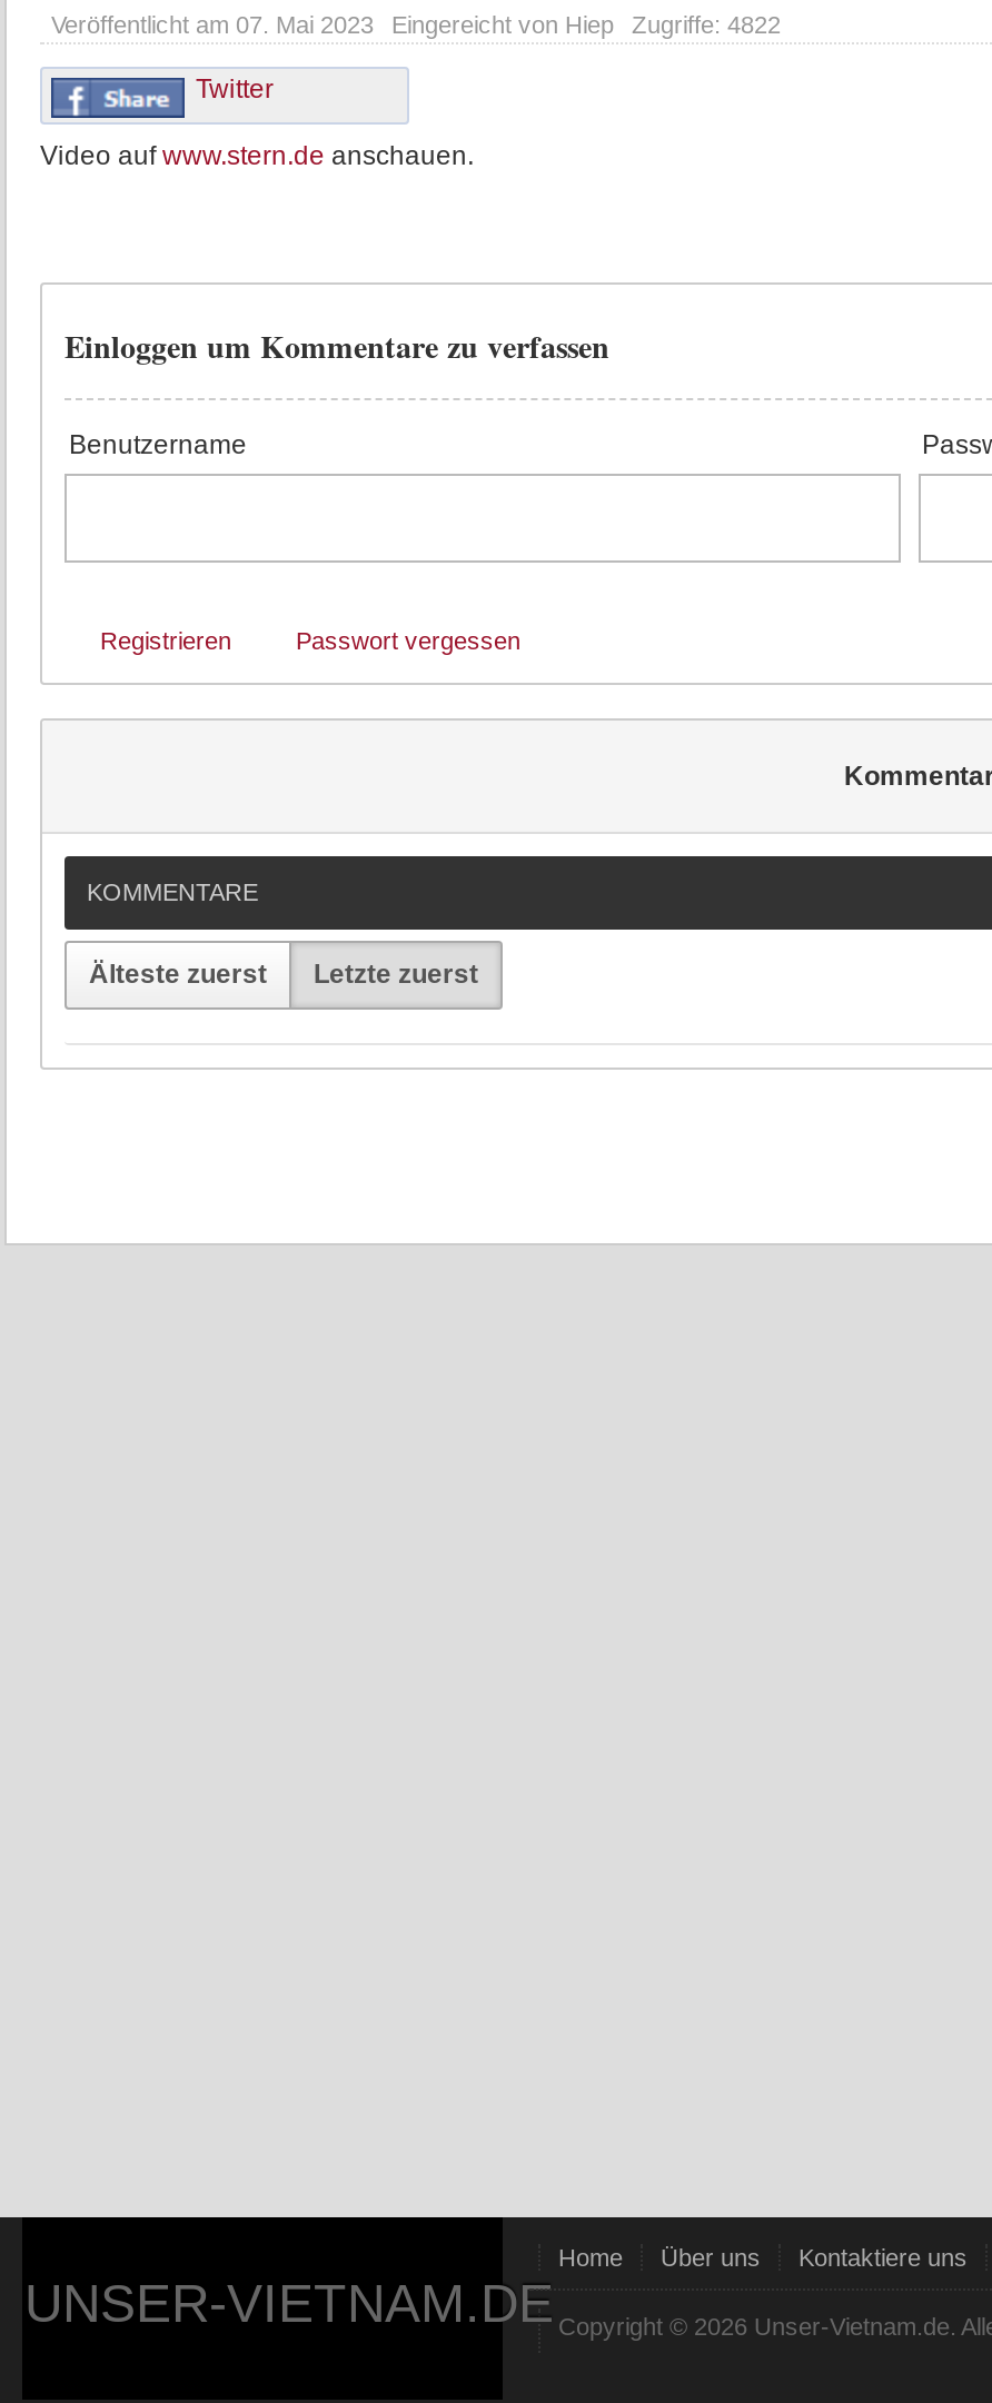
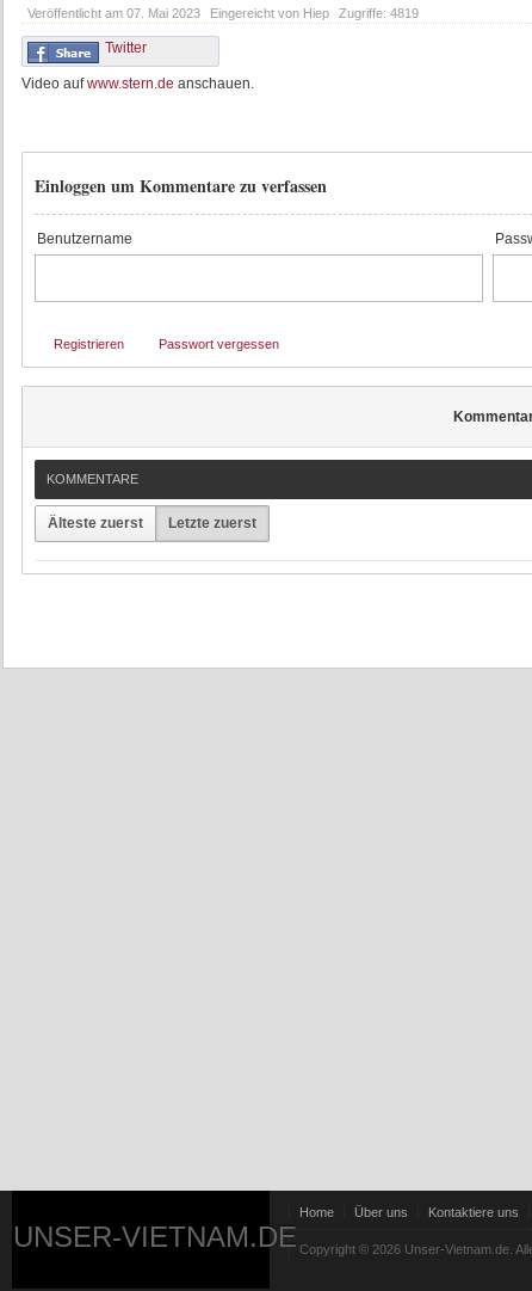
- Veröffentlicht am 07. Mai 2023 Eingereicht von Hiep Zugriffe: 4822
+ Veröffentlicht am 07. Mai 2023 Eingereicht von Hiep Zugriffe: 4819
